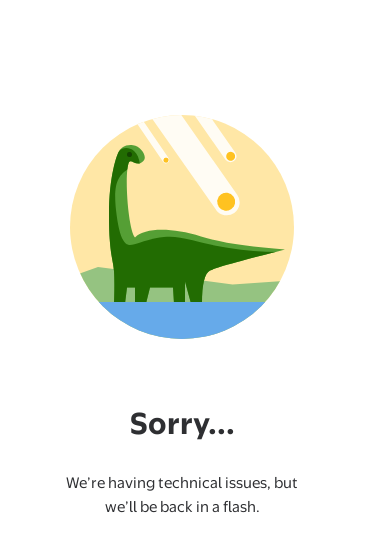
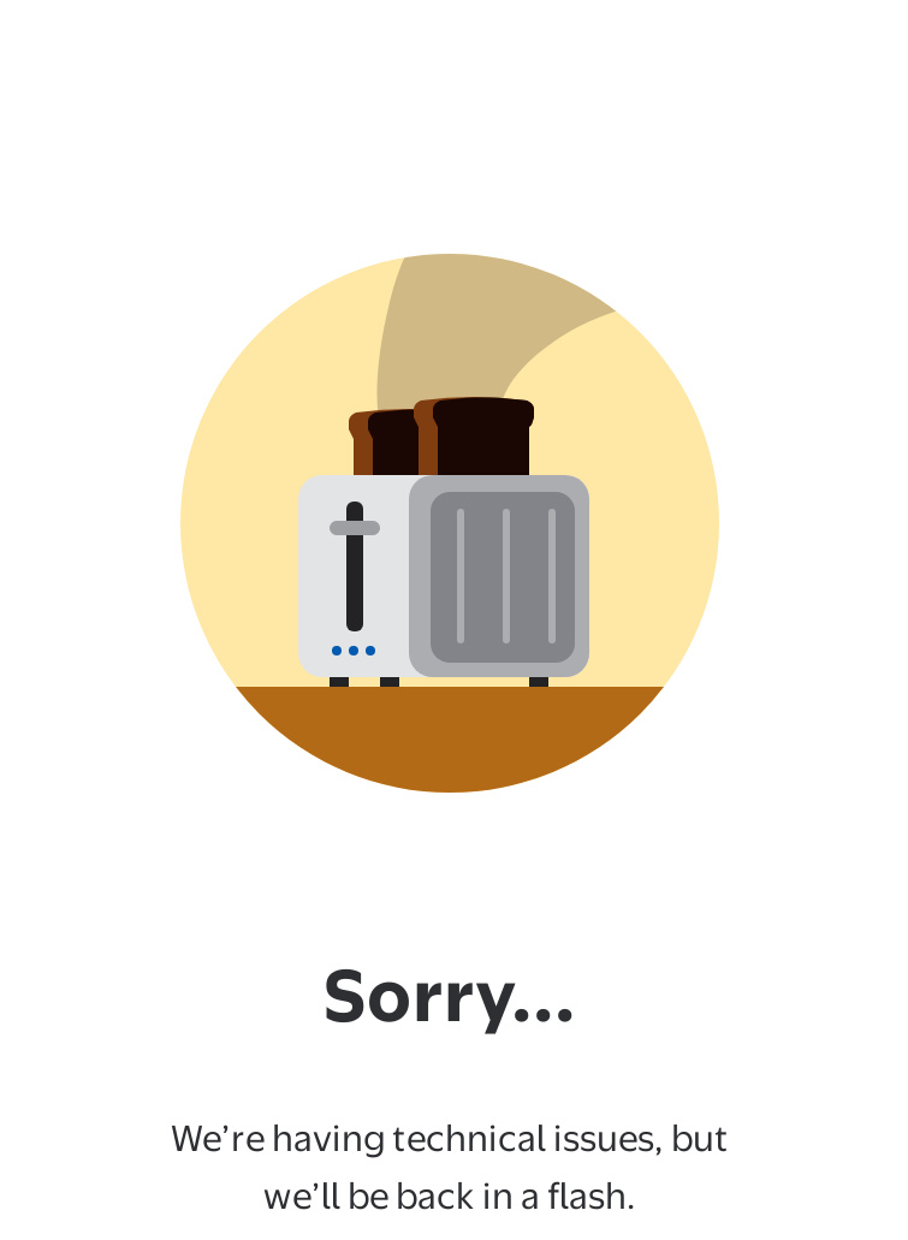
- [image]
+ [image]
